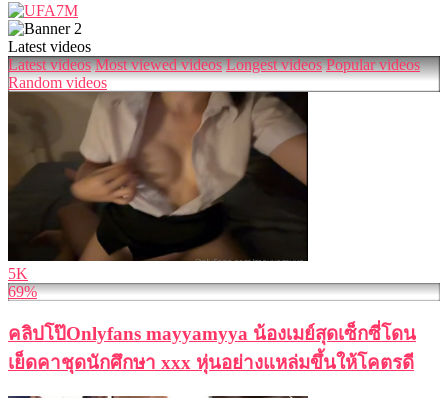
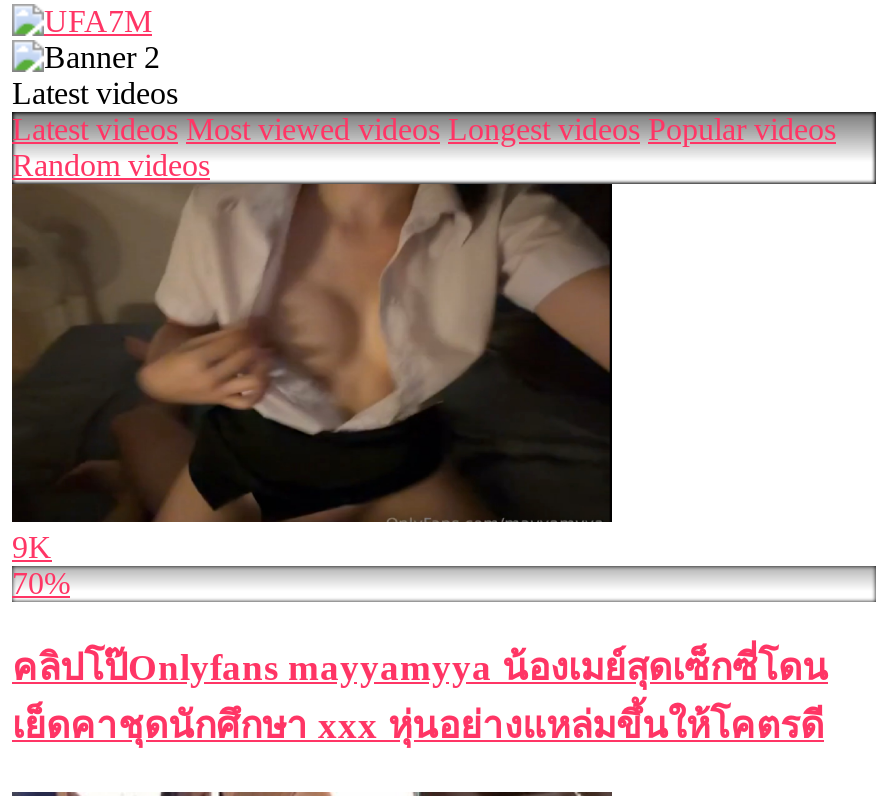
- 5K
- 69%
+ 9K
+ 70%
